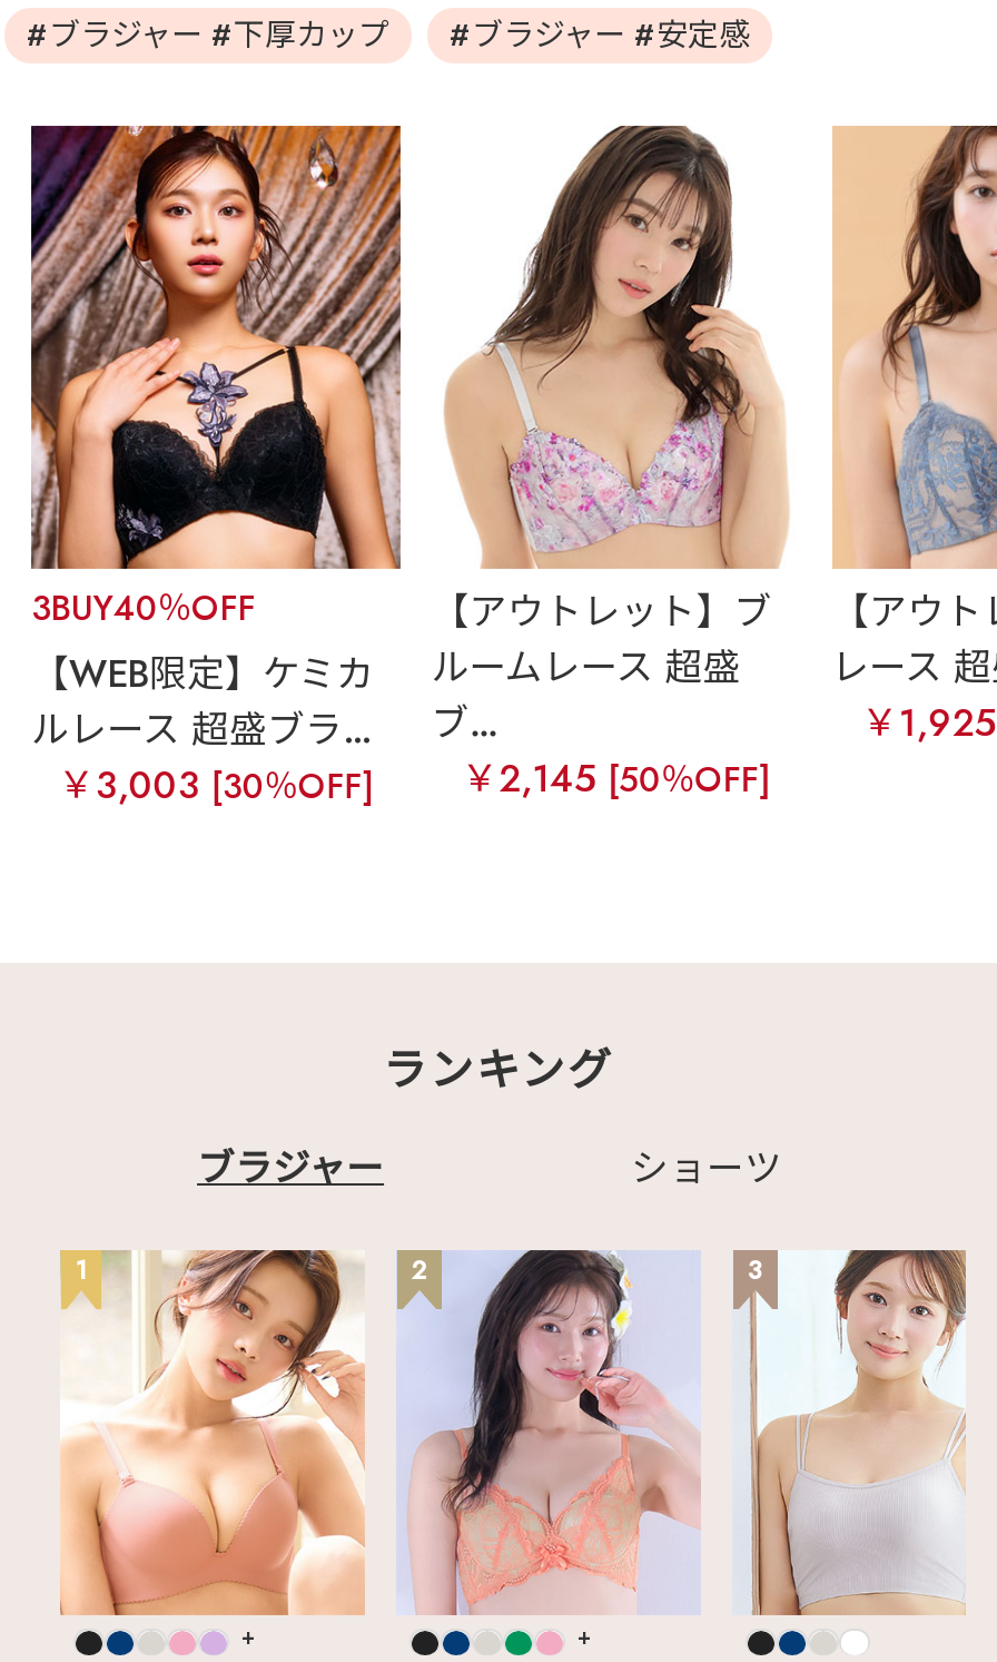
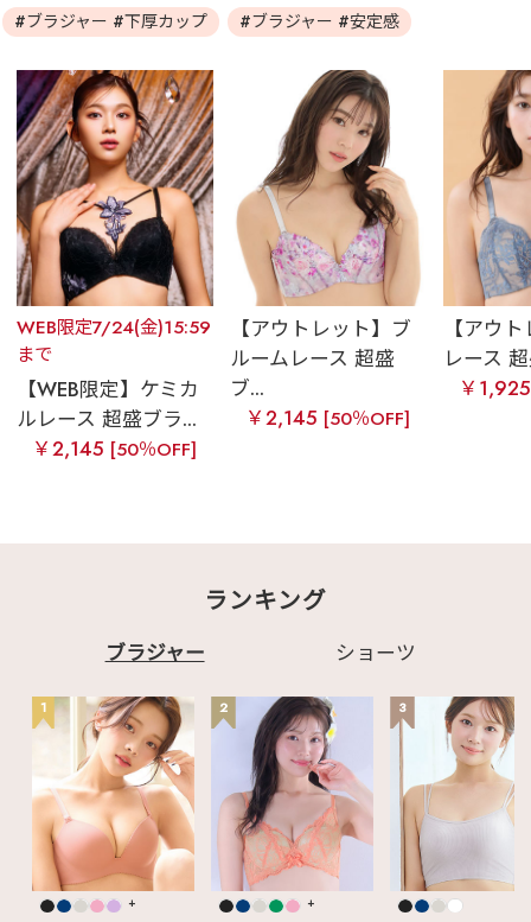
- 3BUY40％OFF
+ WEB限定7/24(金)15:59
+ まで

- ￥3,003 [30％OFF]
+ ￥2,145 [50％OFF]
